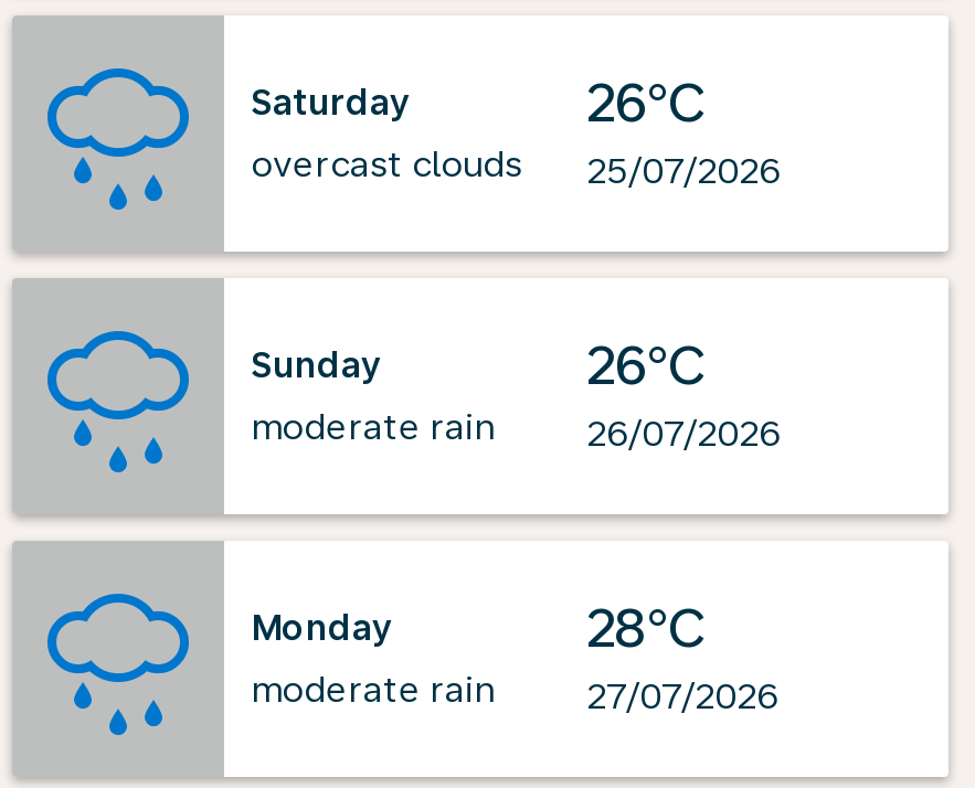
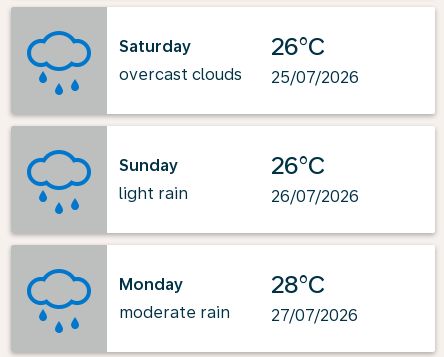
- moderate rain
+ light rain
